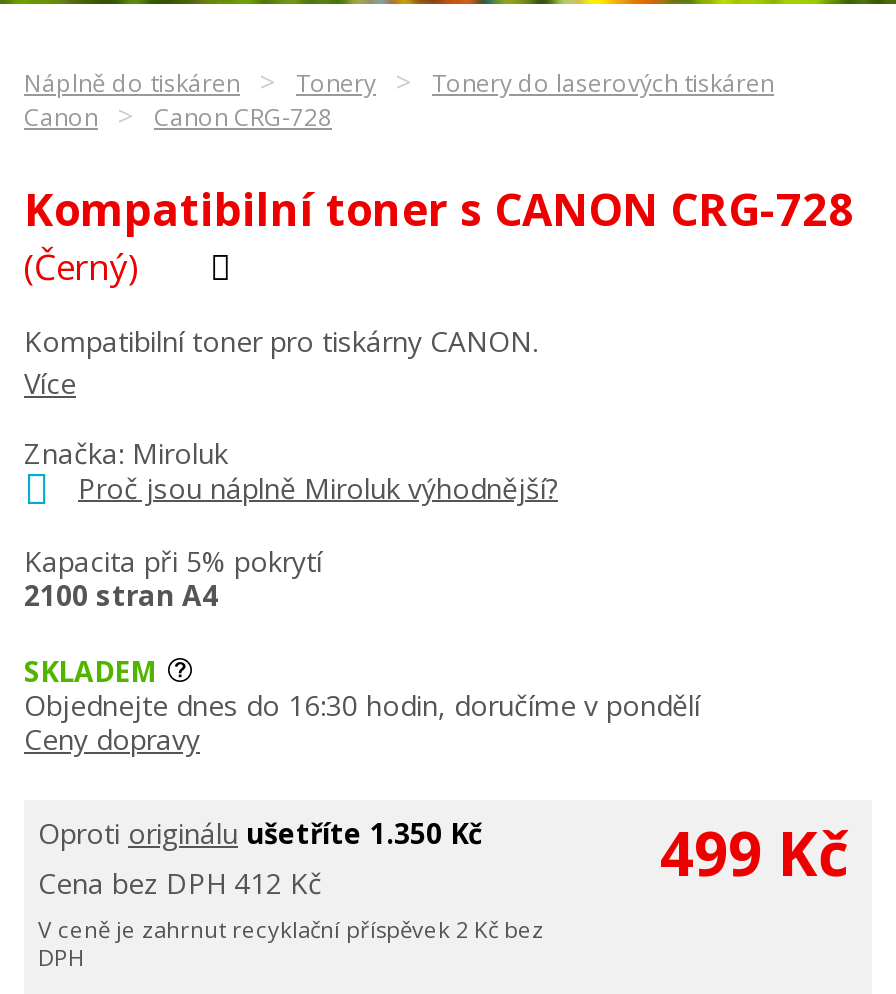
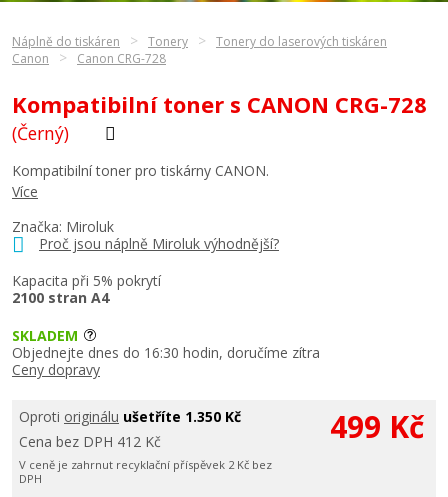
- Objednejte dnes do 16:30 hodin, doručíme v pondělí
+ Objednejte dnes do 16:30 hodin, doručíme zítra
